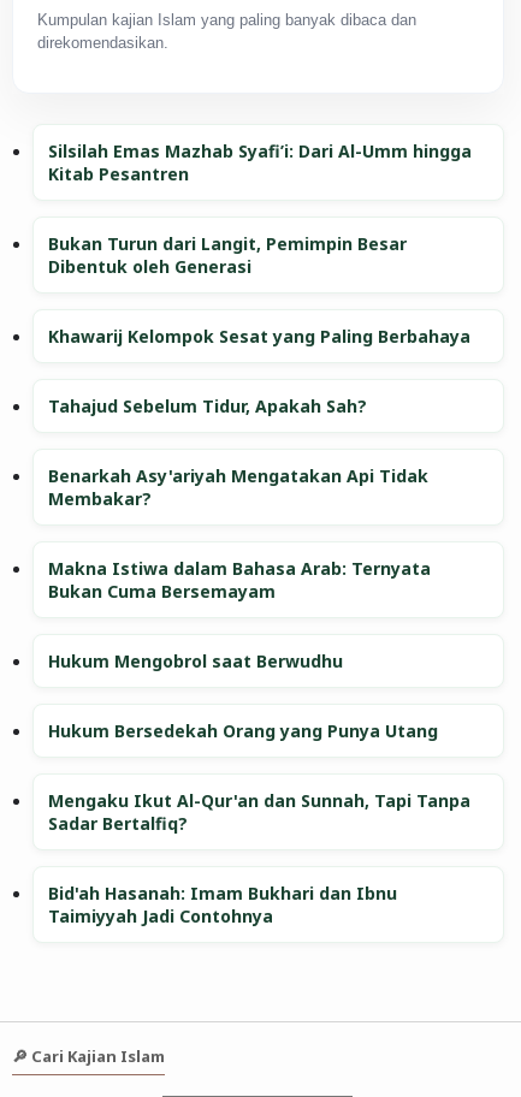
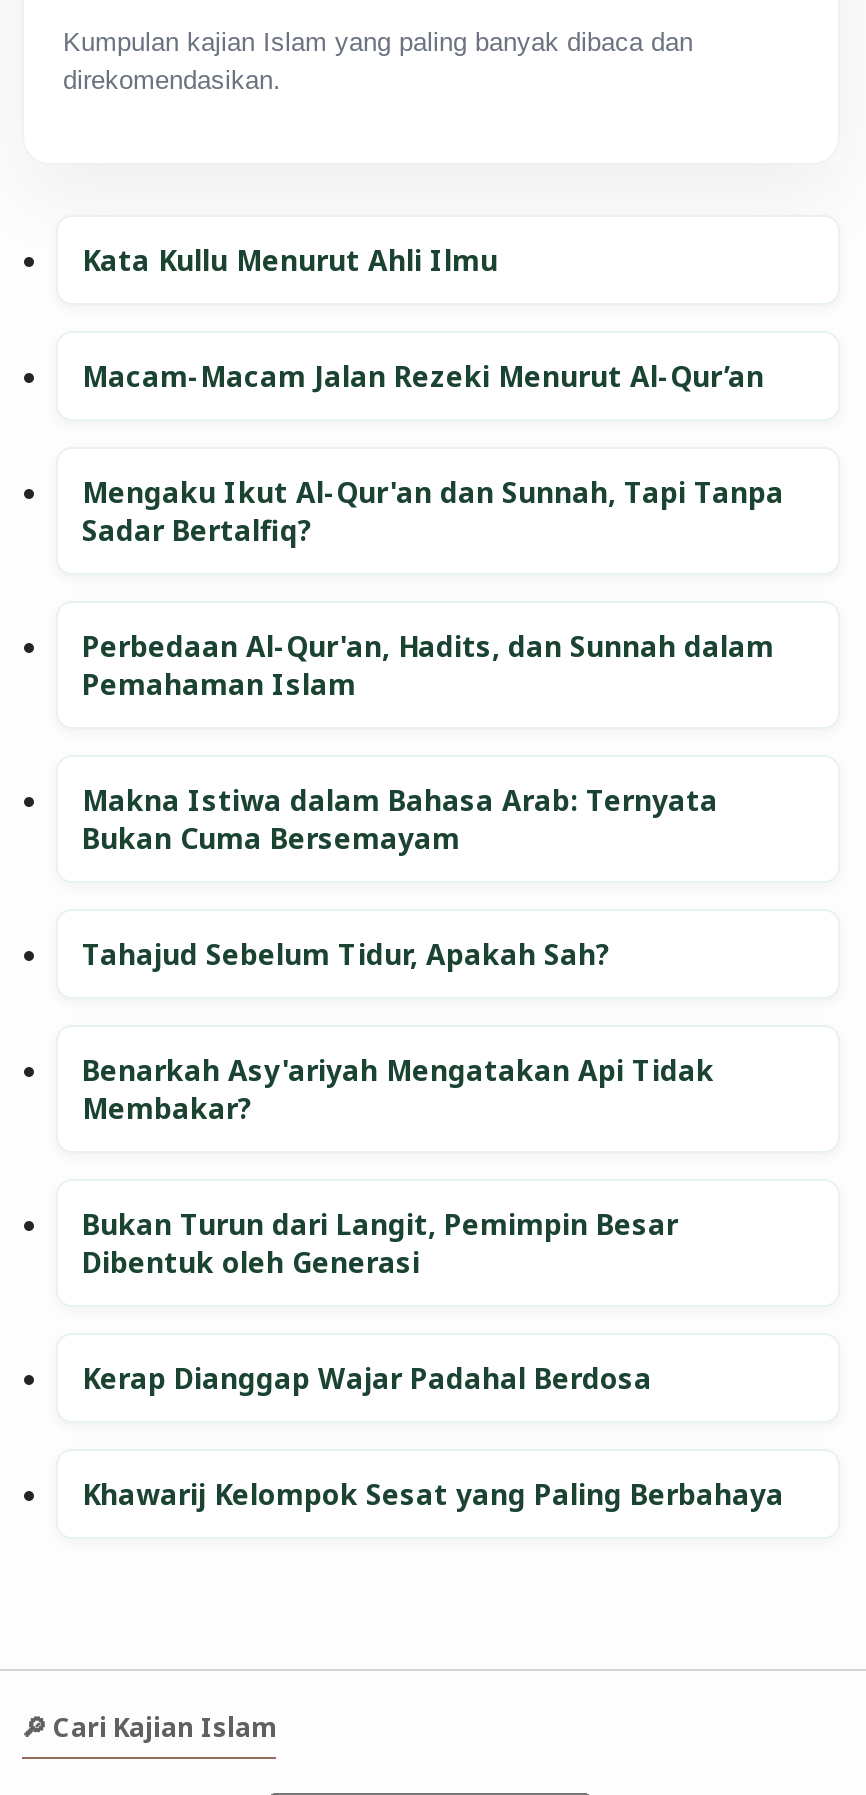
- Silsilah Emas Mazhab Syafi’i: Dari Al-Umm hingga
- Kitab Pesantren
+ Kata Kullu Menurut Ahli Ilmu
+ Macam-Macam Jalan Rezeki Menurut Al-Qur’an
+ Perbedaan Al-Qur'an, Hadits, dan Sunnah dalam
+ Pemahaman Islam

moved down: Bukan Turun dari Langit, Pemimpin Besar | Dibentuk oleh Generasi | Khawarij Kelompok Sesat yang Paling Berbahaya

moved down: Tahajud Sebelum Tidur, Apakah Sah? | Benarkah Asy'ariyah Mengatakan Api Tidak | Membakar?

moved up: Makna Istiwa dalam Bahasa Arab: Ternyata | Bukan Cuma Bersemayam

- Hukum Mengobrol saat Berwudhu
- Hukum Bersedekah Orang yang Punya Utang
- Bid'ah Hasanah: Imam Bukhari dan Ibnu
- Taimiyyah Jadi Contohnya
+ Kerap Dianggap Wajar Padahal Berdosa

moved up: Mengaku Ikut Al-Qur'an dan Sunnah, Tapi Tanpa | Sadar Bertalfiq?
